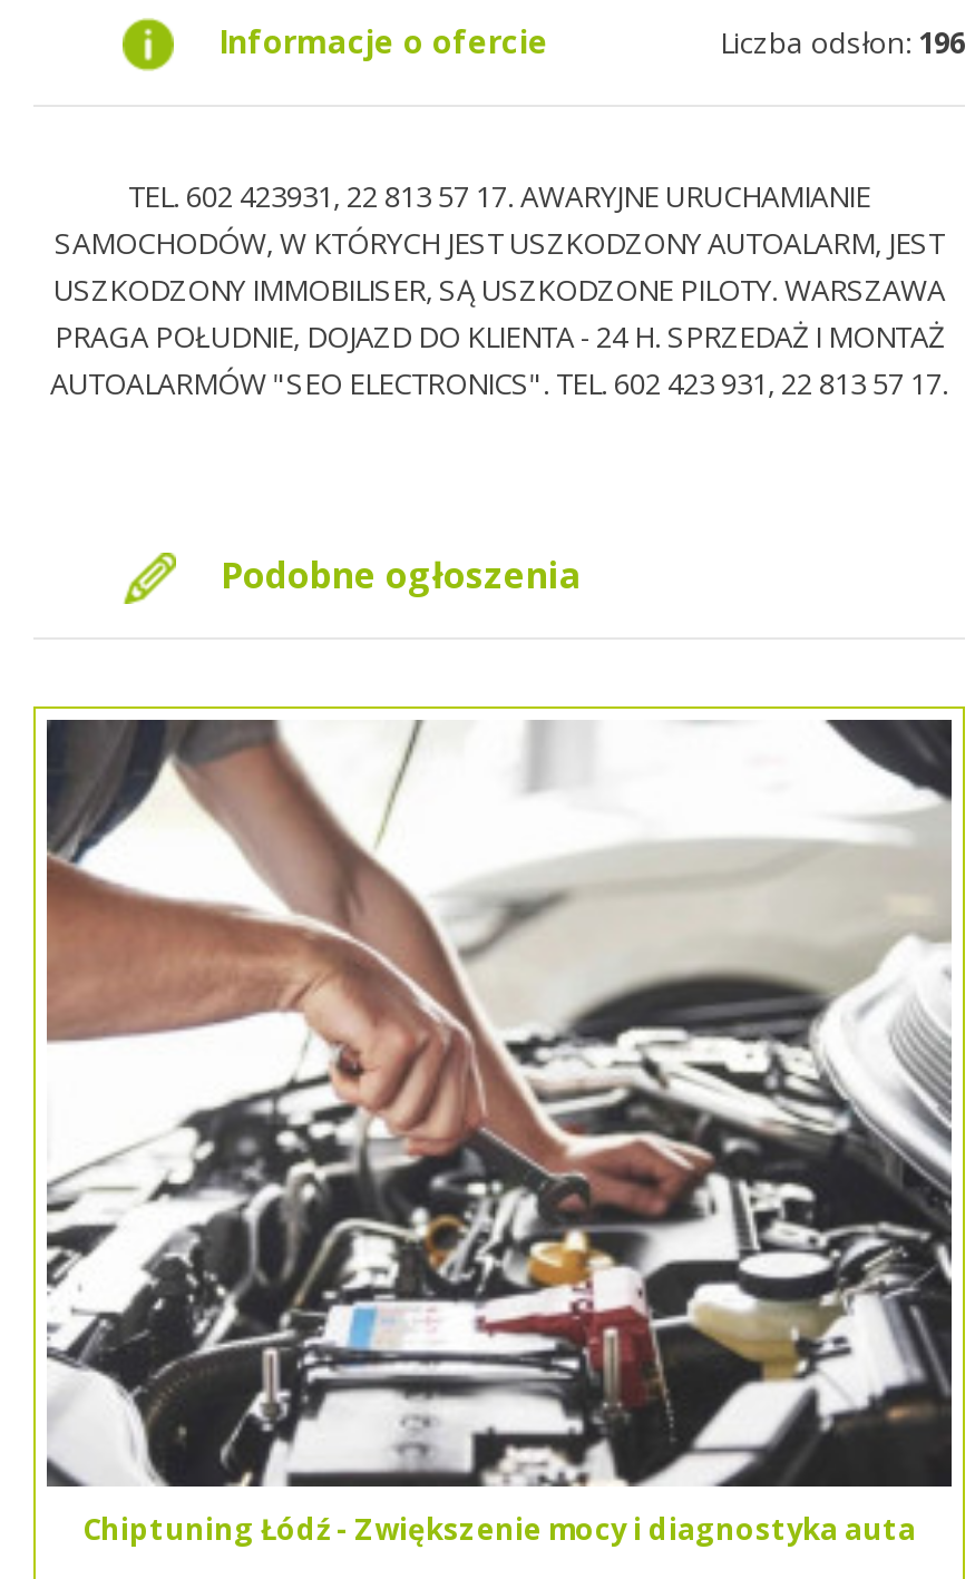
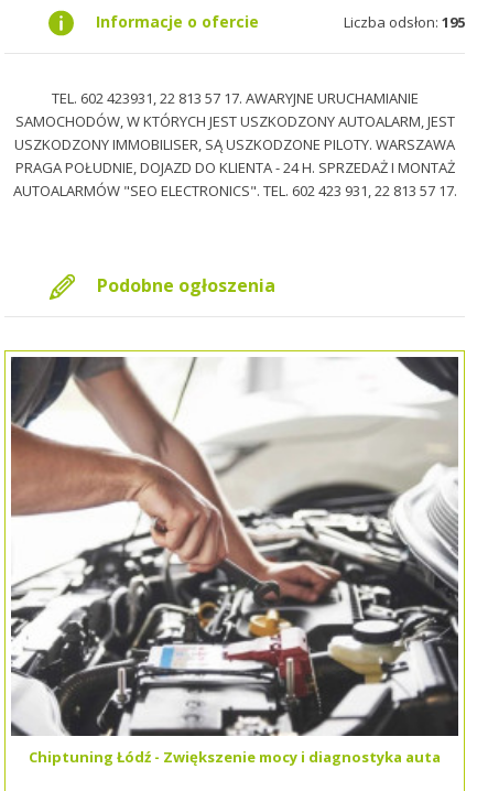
- Liczba odsłon: 196
+ Liczba odsłon: 195
